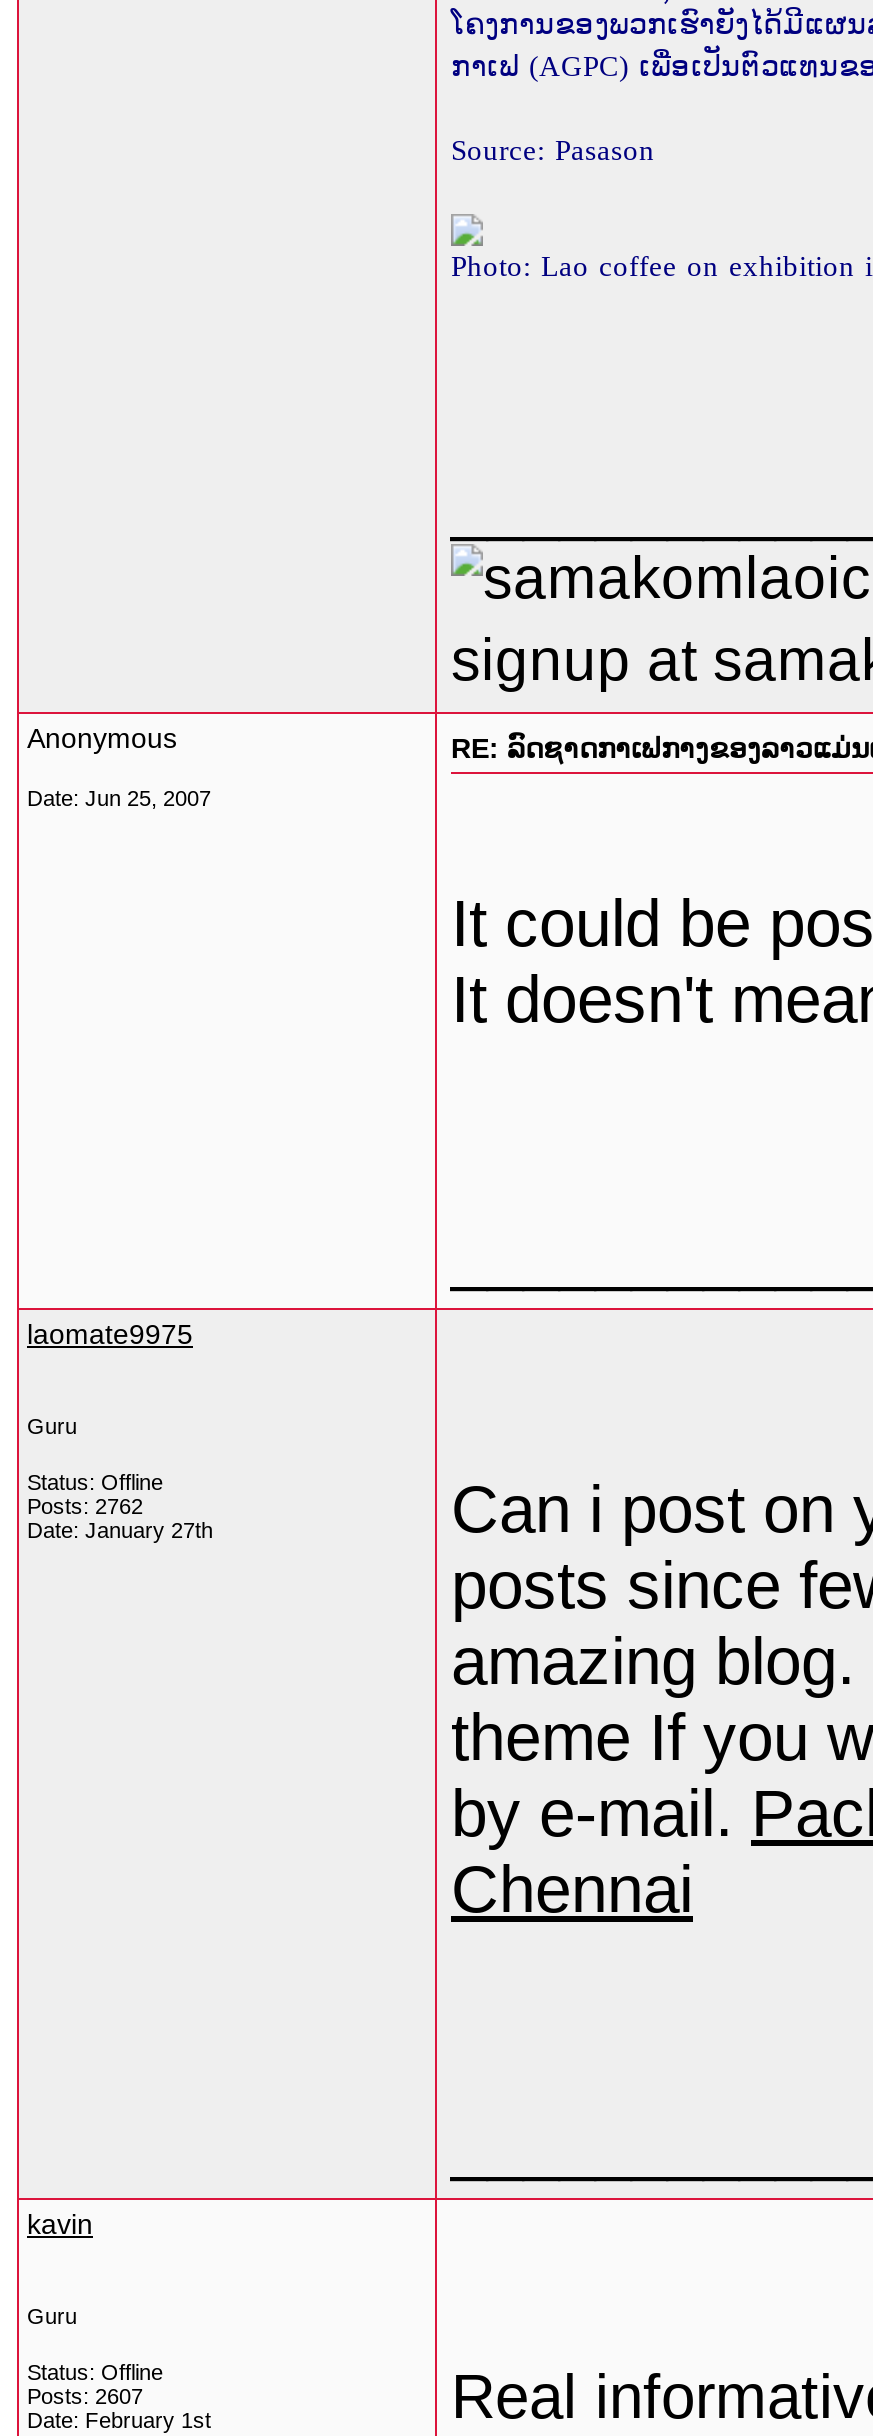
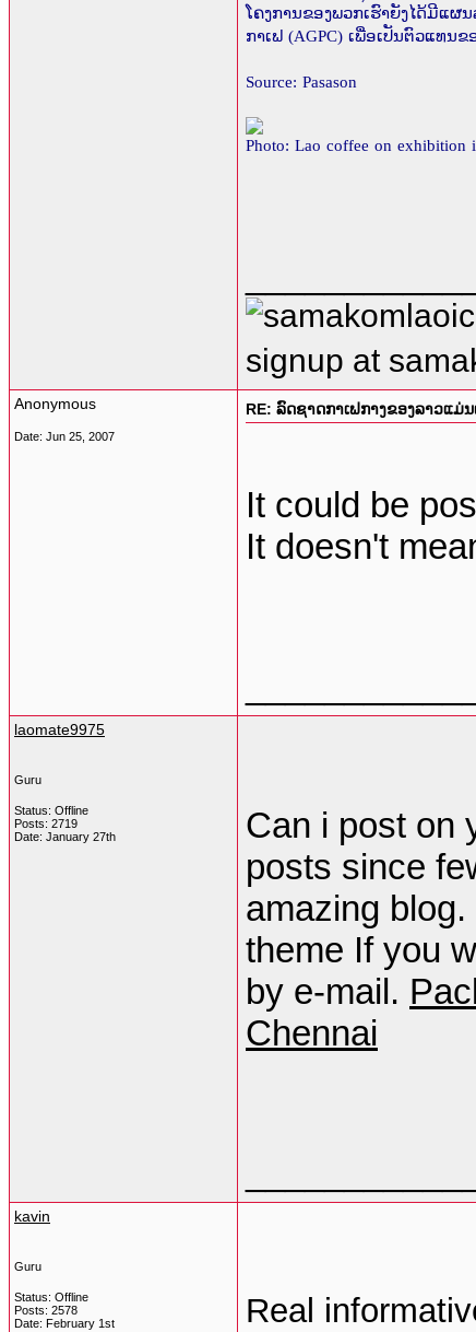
- Posts: 2762
+ Posts: 2719

- Posts: 2607
+ Posts: 2578
